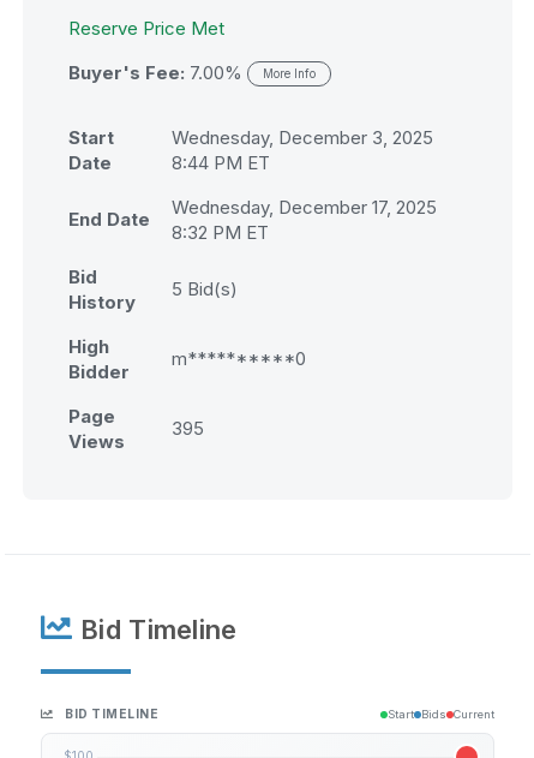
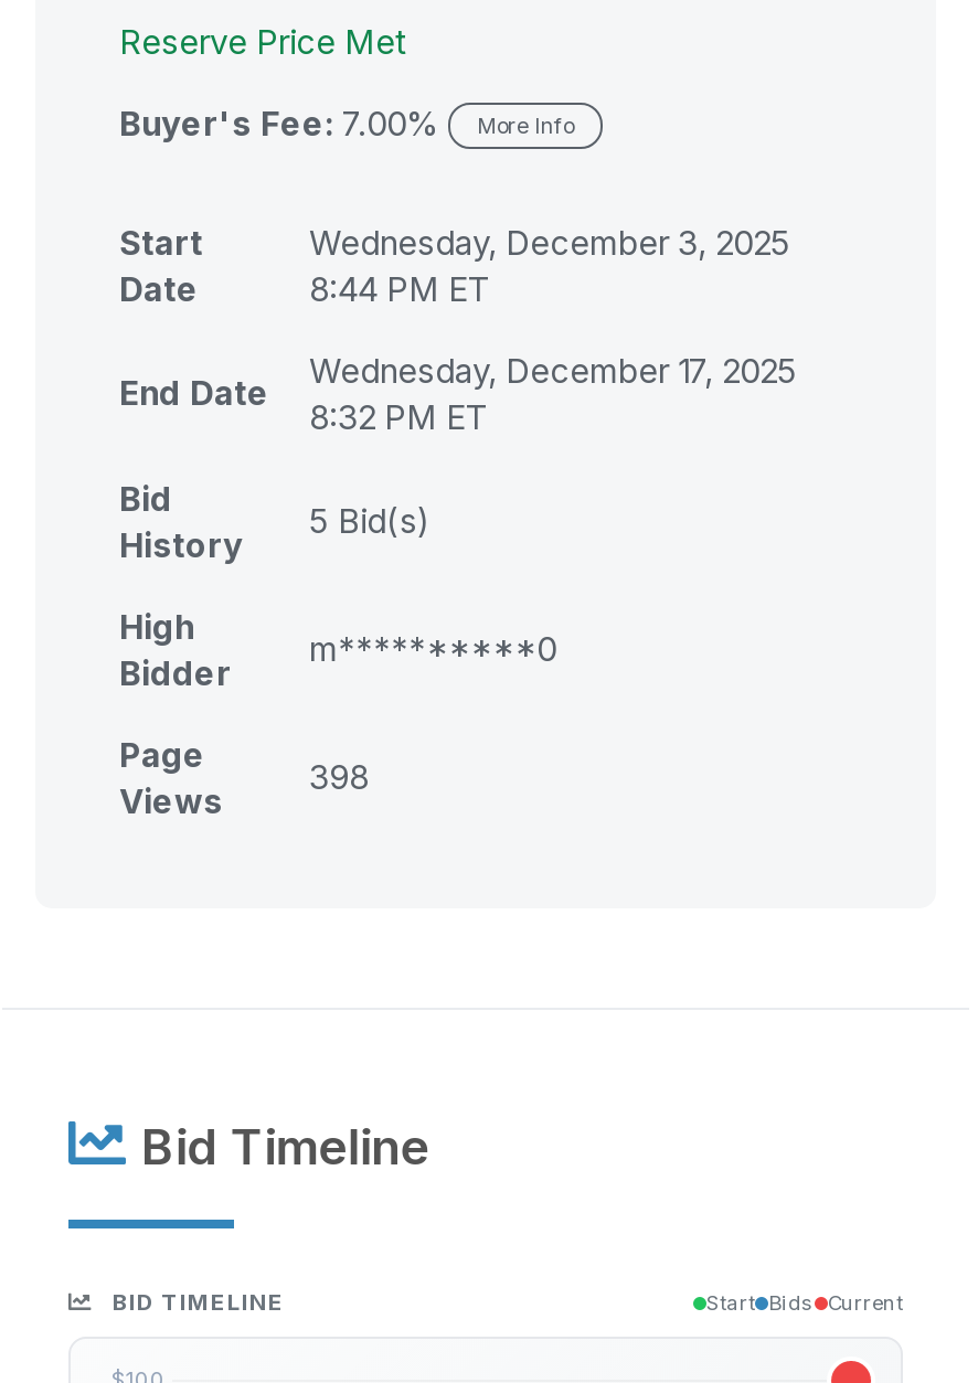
- 395
+ 398
